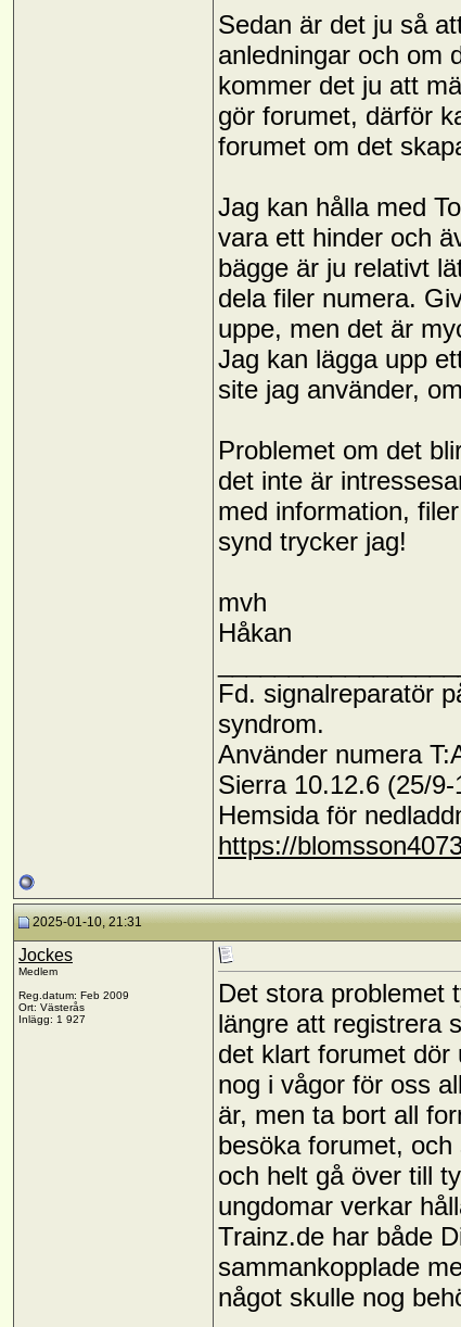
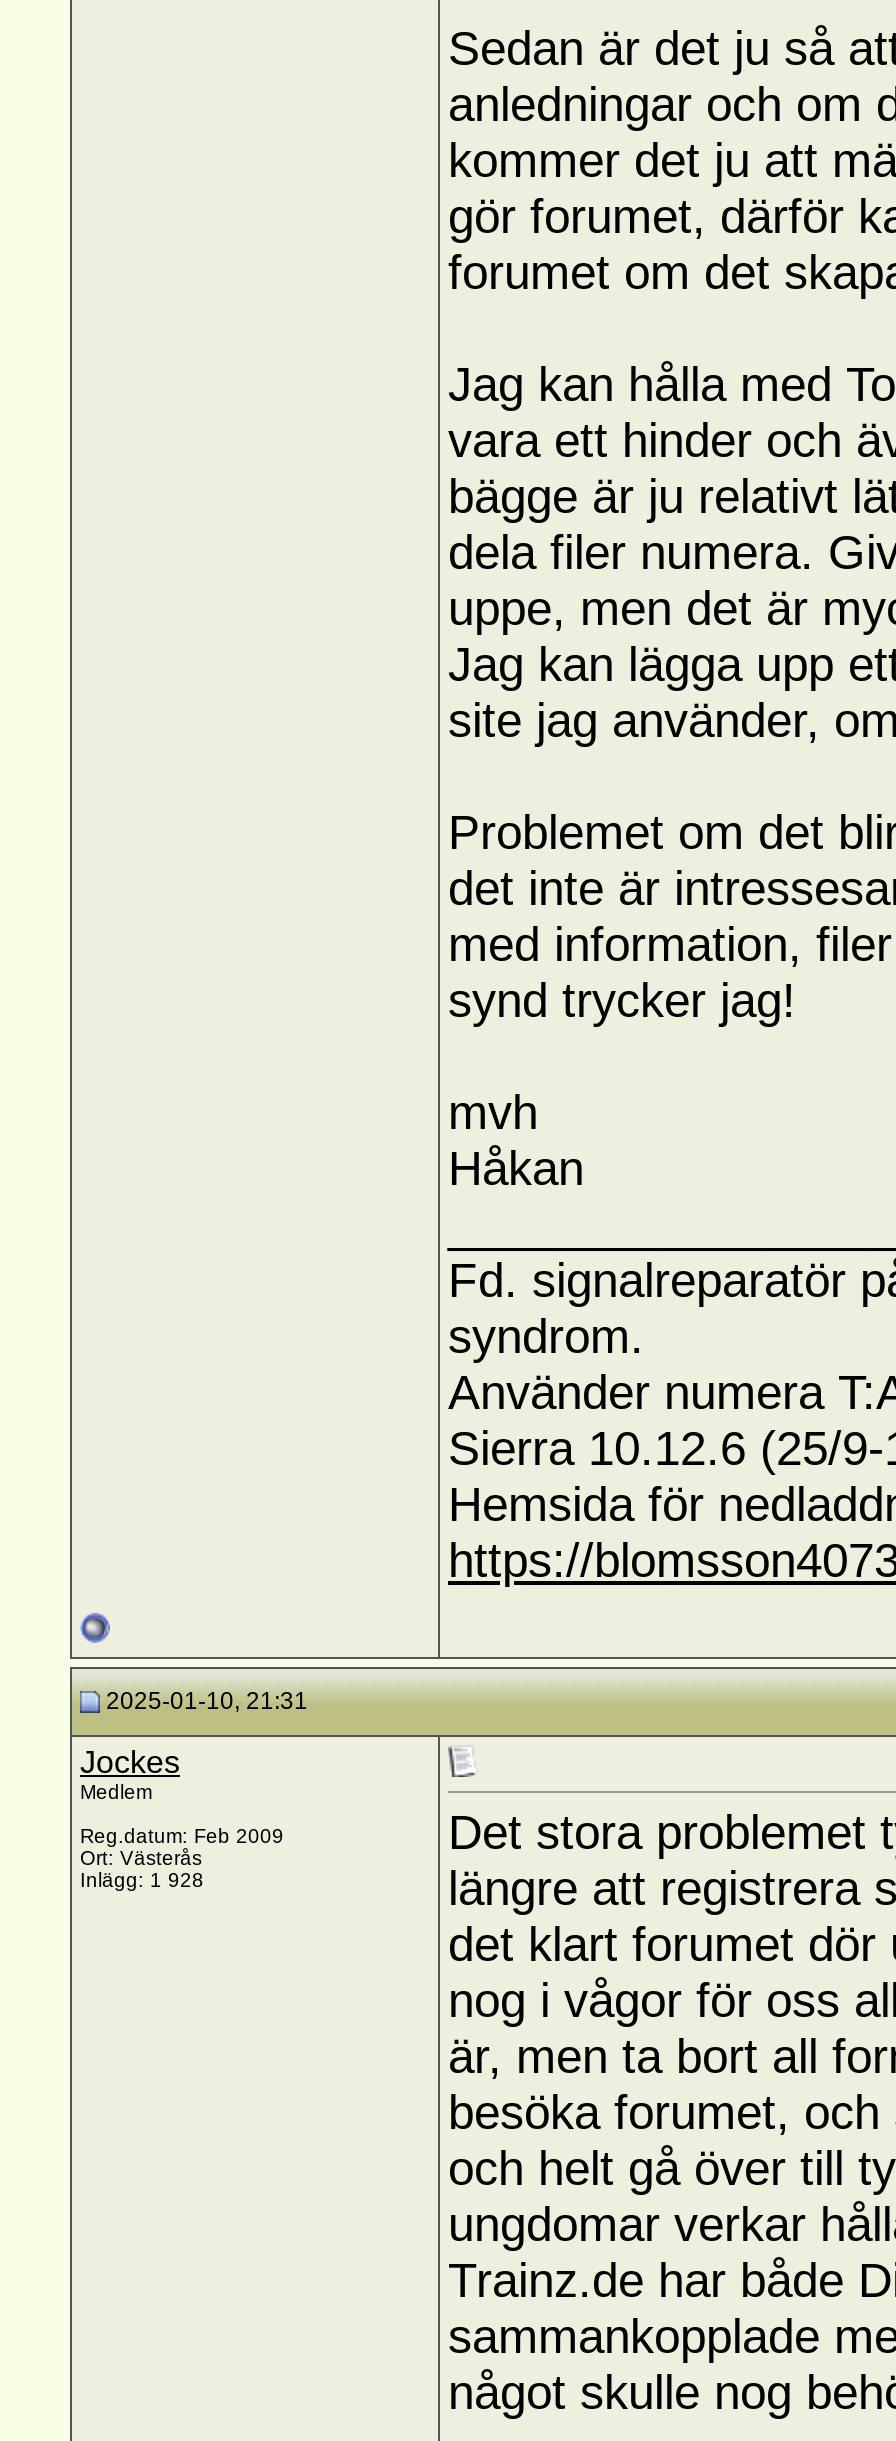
- Inlägg: 1 927
+ Inlägg: 1 928
